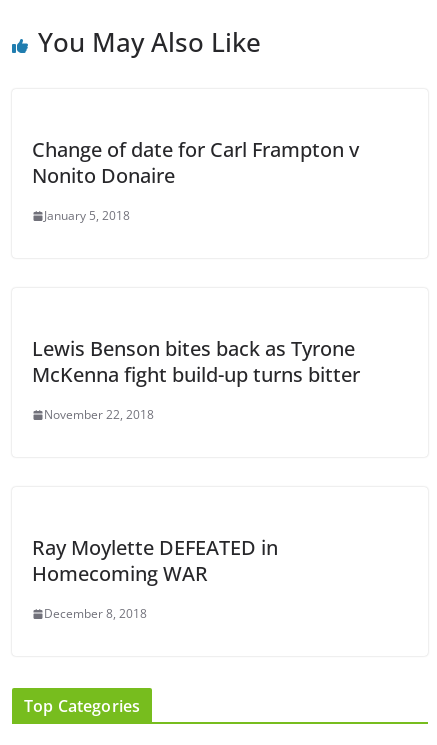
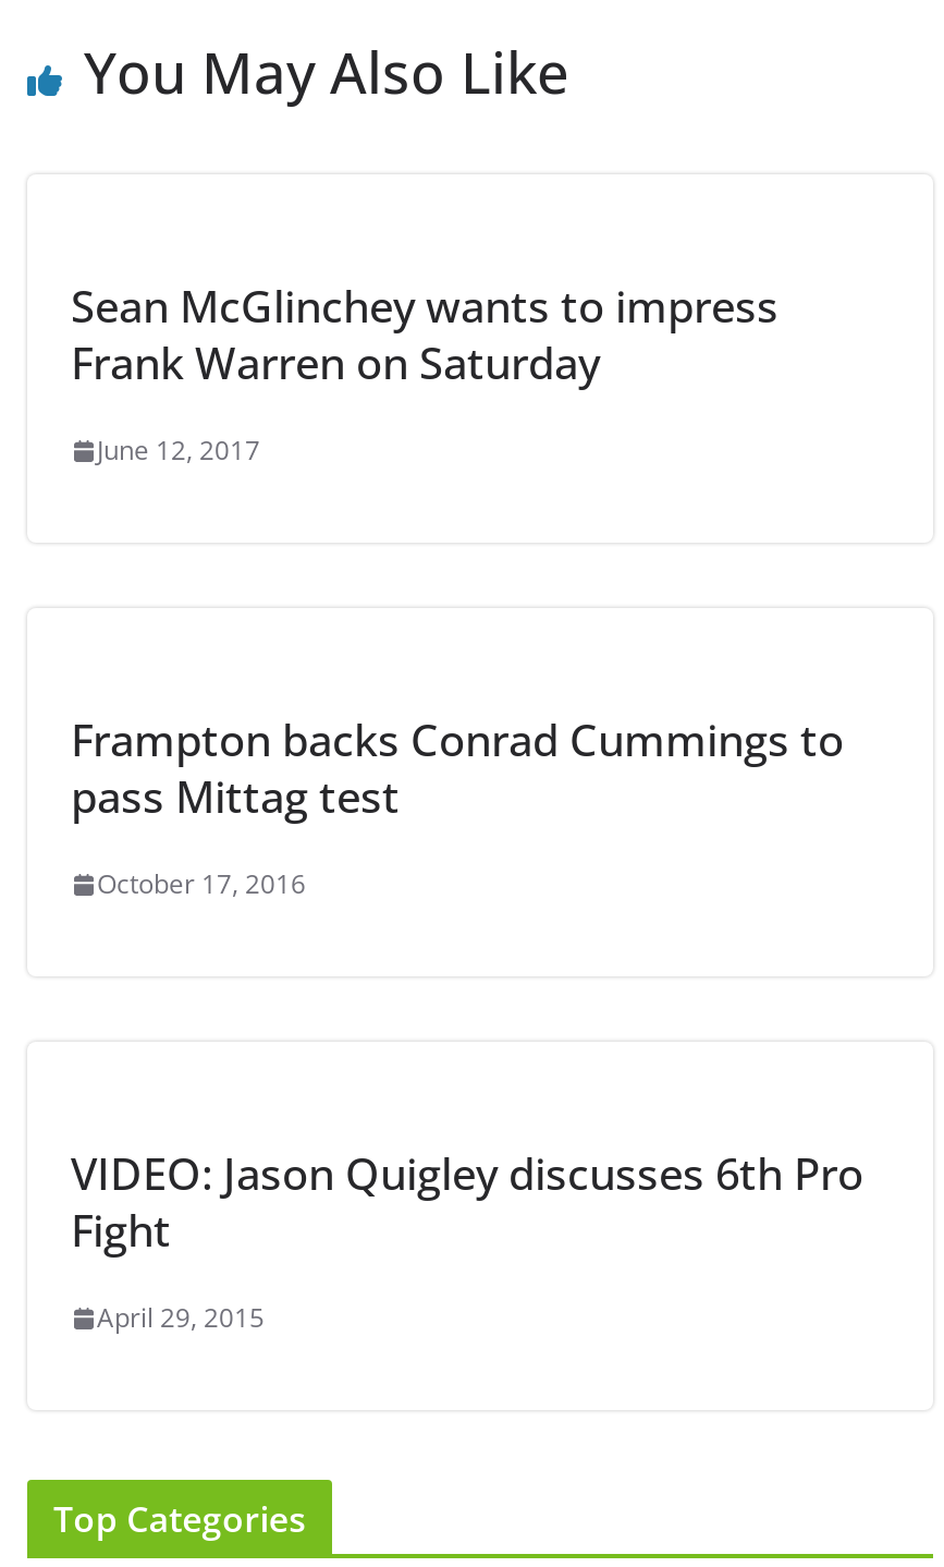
- Change of date for Carl Frampton v
- Nonito Donaire
+ Sean McGlinchey wants to impress
+ Frank Warren on Saturday

- January 5, 2018
+ June 12, 2017

- Lewis Benson bites back as Tyrone
- McKenna fight build-up turns bitter
+ Frampton backs Conrad Cummings to
+ pass Mittag test

- November 22, 2018
+ October 17, 2016

- Ray Moylette DEFEATED in
- Homecoming WAR
+ VIDEO: Jason Quigley discusses 6th Pro
+ Fight

- December 8, 2018
+ April 29, 2015
